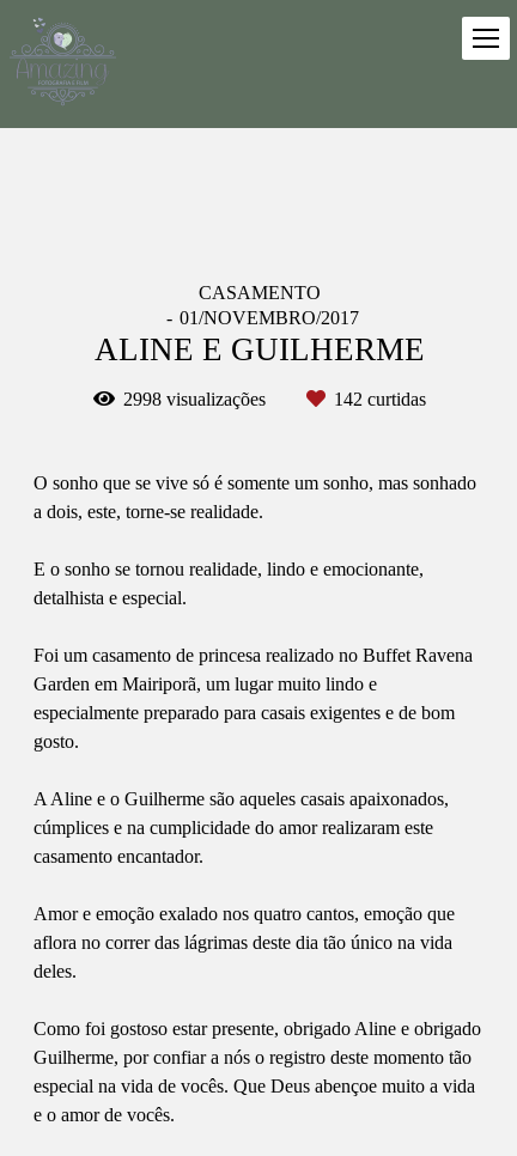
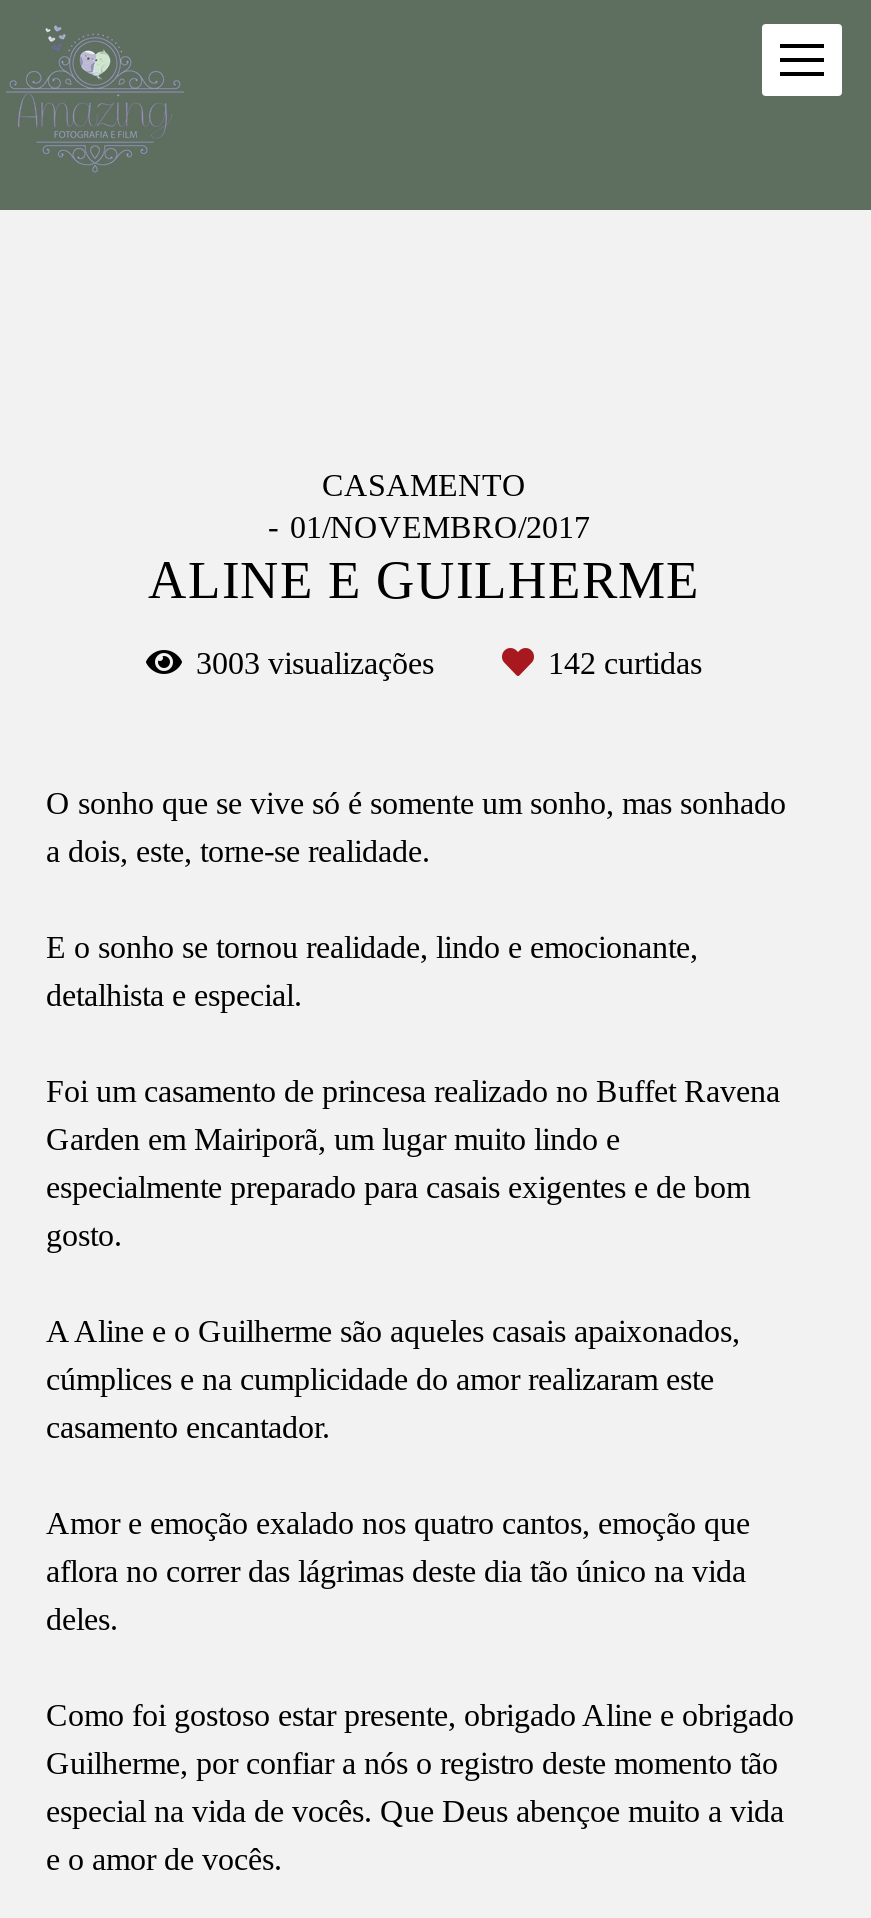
- 2998 visualizações
+ 3003 visualizações
